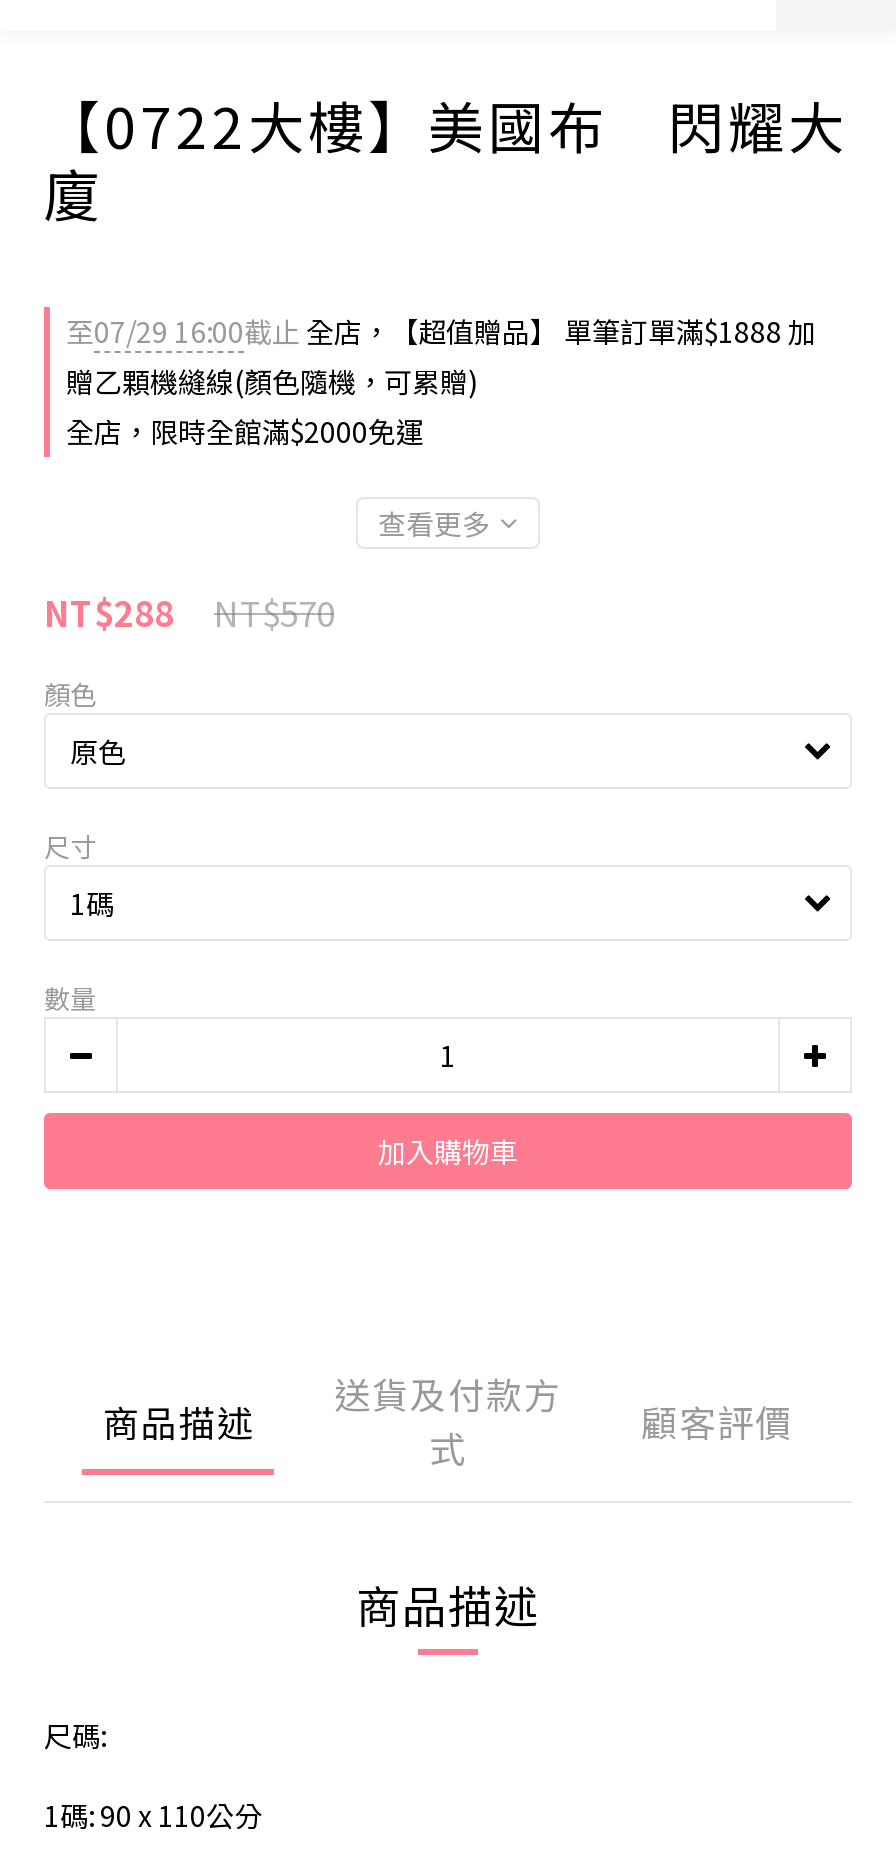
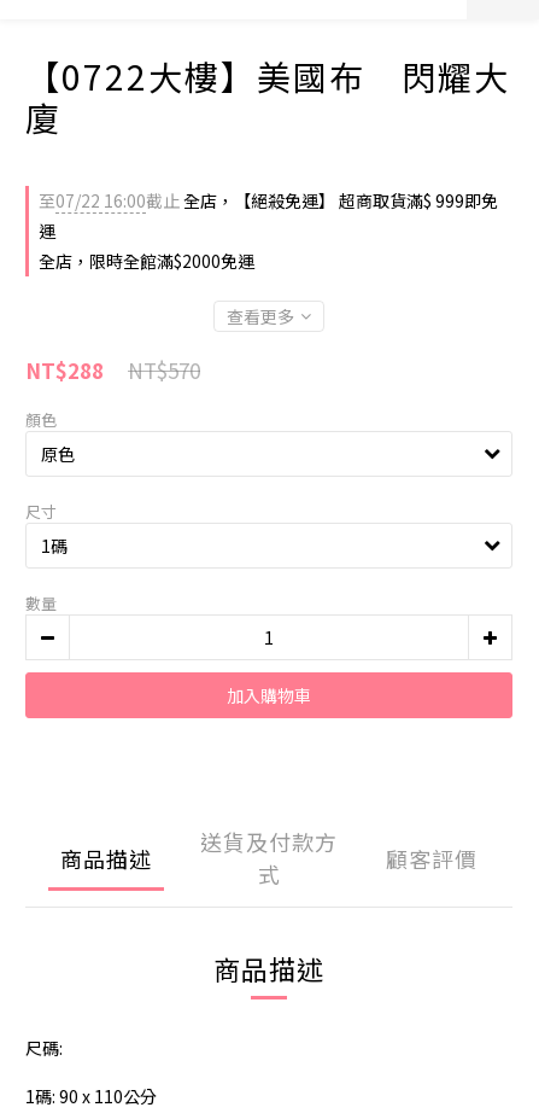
- 至07/29 16:00截止全店，【超值贈品】 單筆訂單滿$1888 加
- 贈乙顆機縫線(顏色隨機，可累贈)
+ 至07/22 16:00截止全店，【絕殺免運】 超商取貨滿$ 999即免
+ 運
